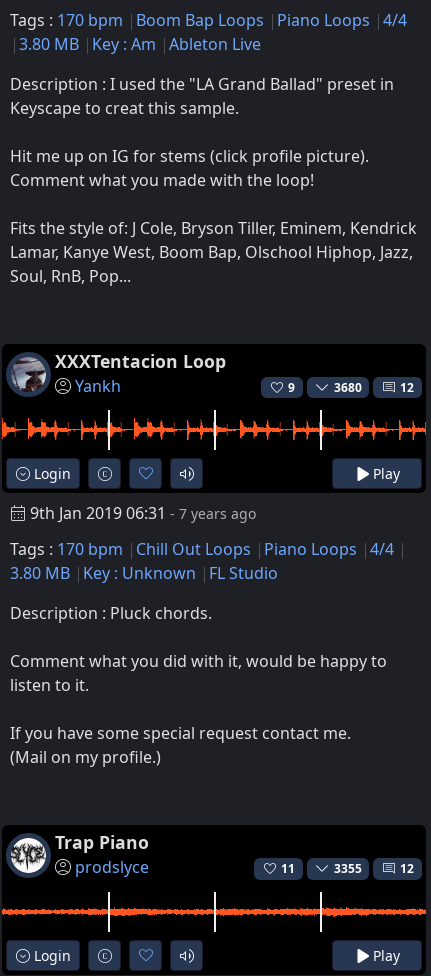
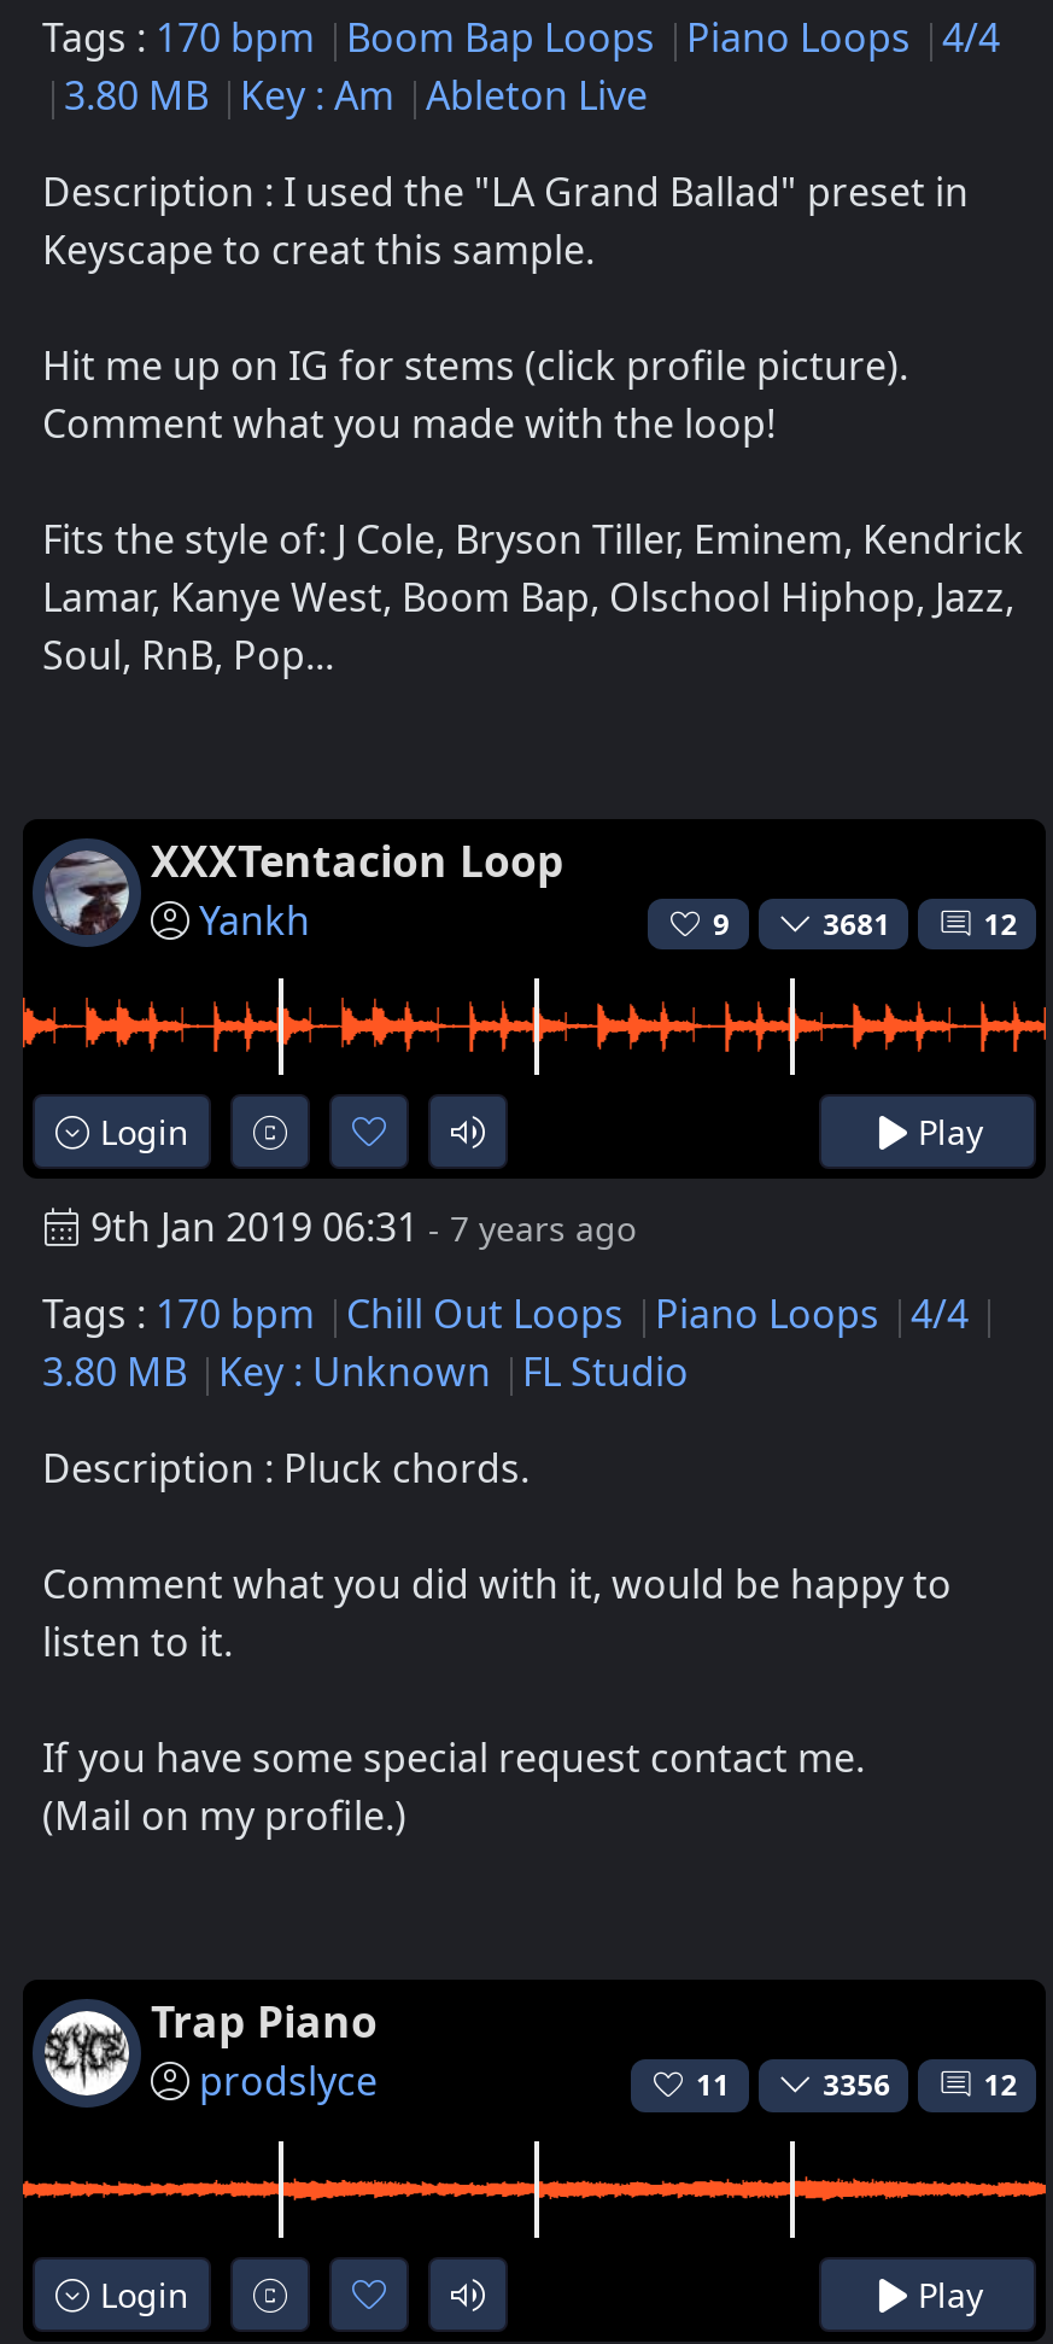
- 3680
+ 3681

- 3355
+ 3356
